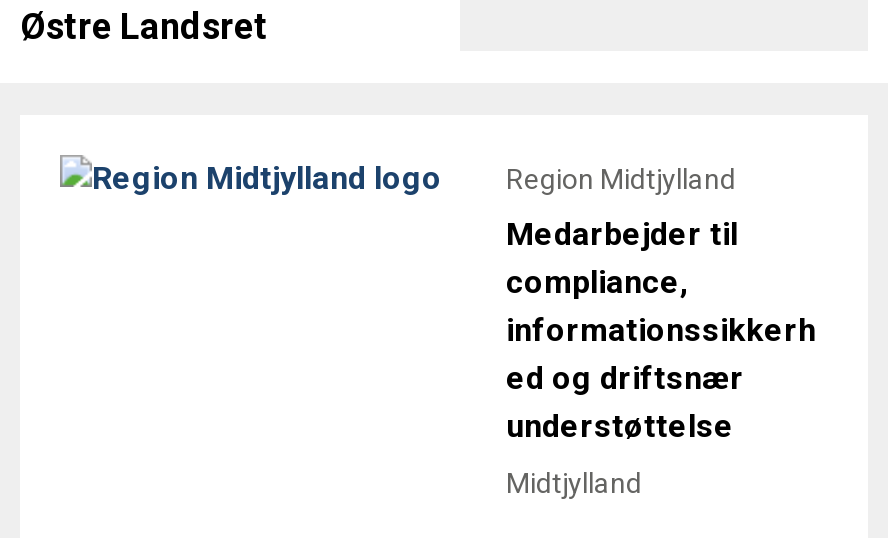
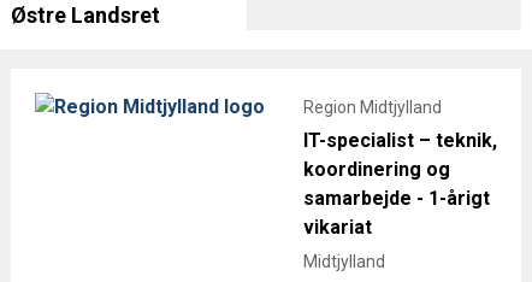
- Medarbejder til
- compliance,
- informationssikkerh
- ed og driftsnær
- understøttelse
+ IT-specialist – teknik,
+ koordinering og
+ samarbejde - 1-årigt
+ vikariat
